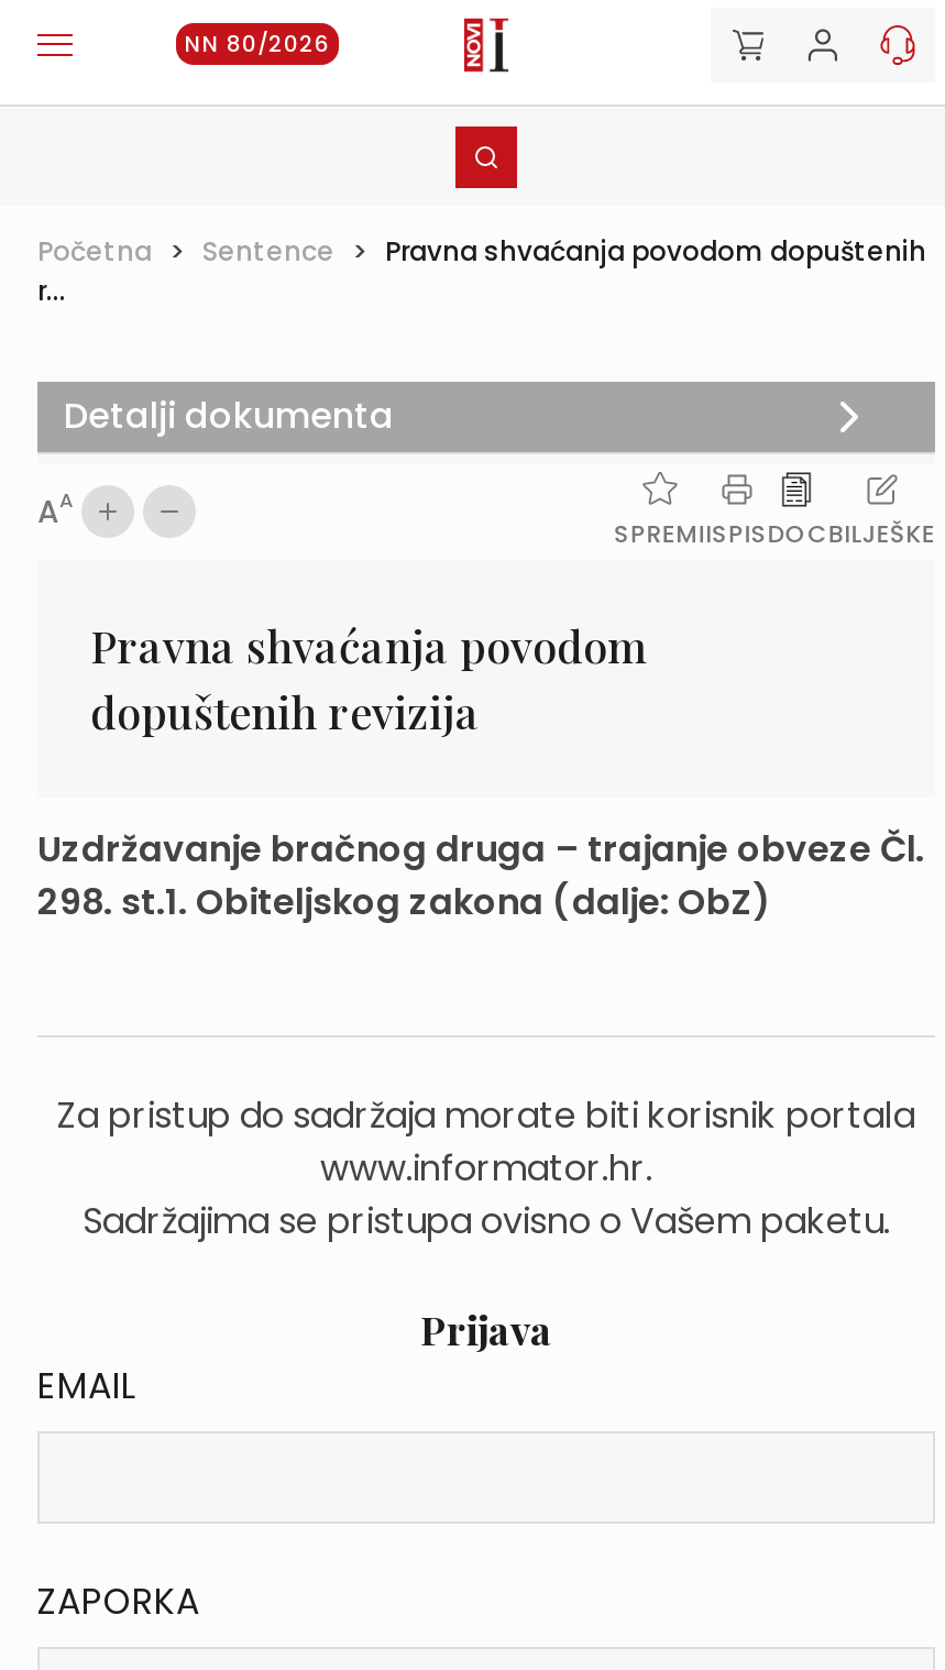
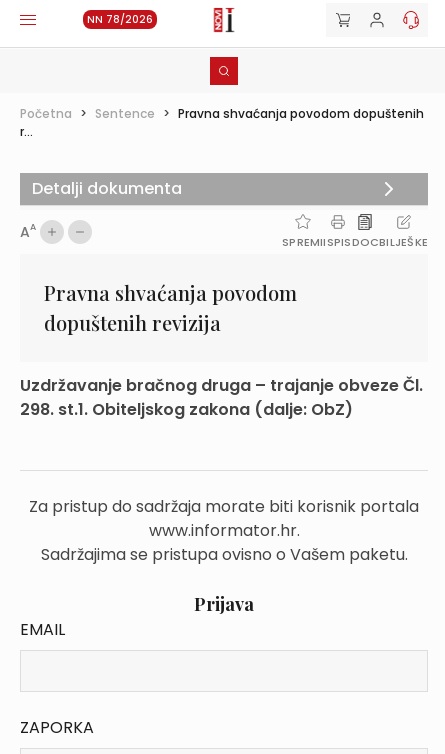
- NN 80/2026
+ NN 78/2026
